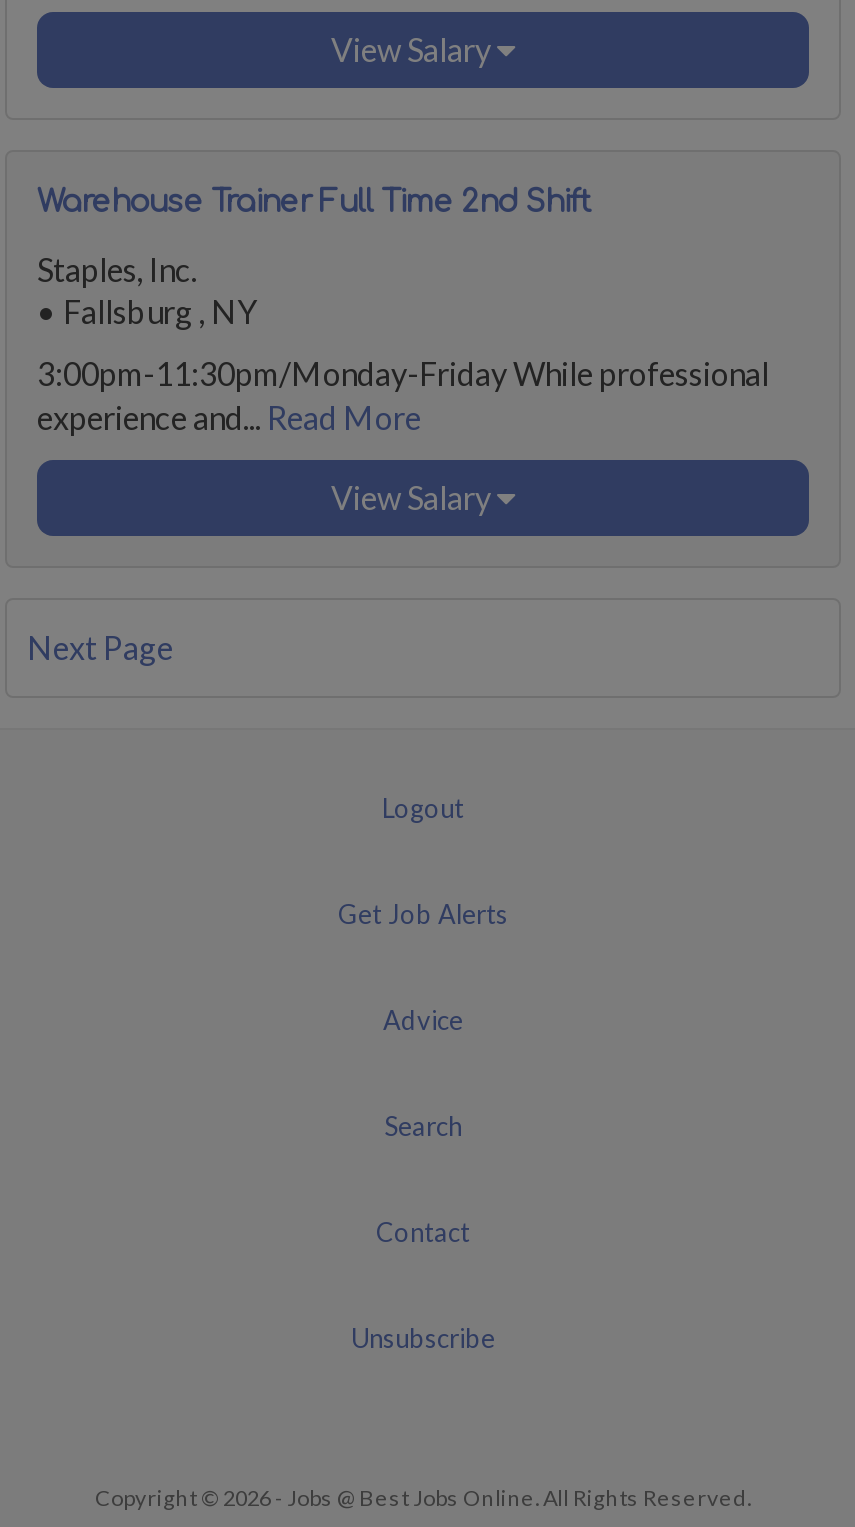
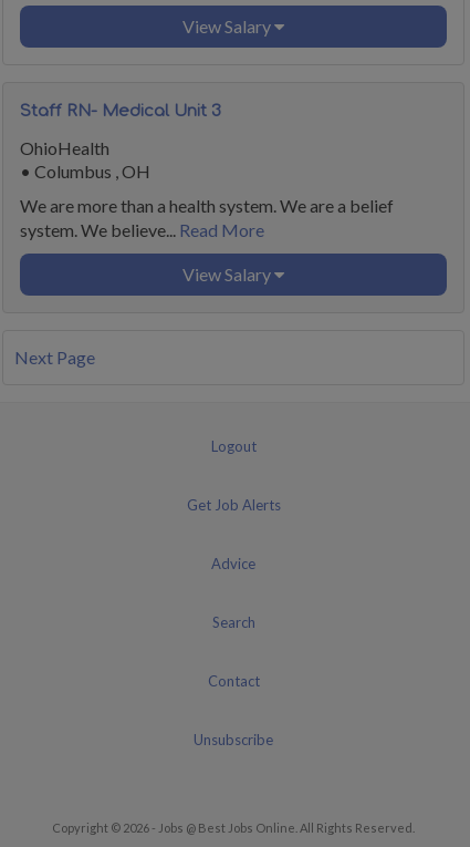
- Warehouse Trainer Full Time 2nd Shift
+ Staff RN- Medical Unit 3

- Staples, Inc.
- • Fallsburg , NY
+ OhioHealth
+ • Columbus , OH

- 3:00pm-11:30pm/Monday-Friday While professional
- experience and... Read More
+ We are more than a health system. We are a belief
+ system. We believe... Read More
